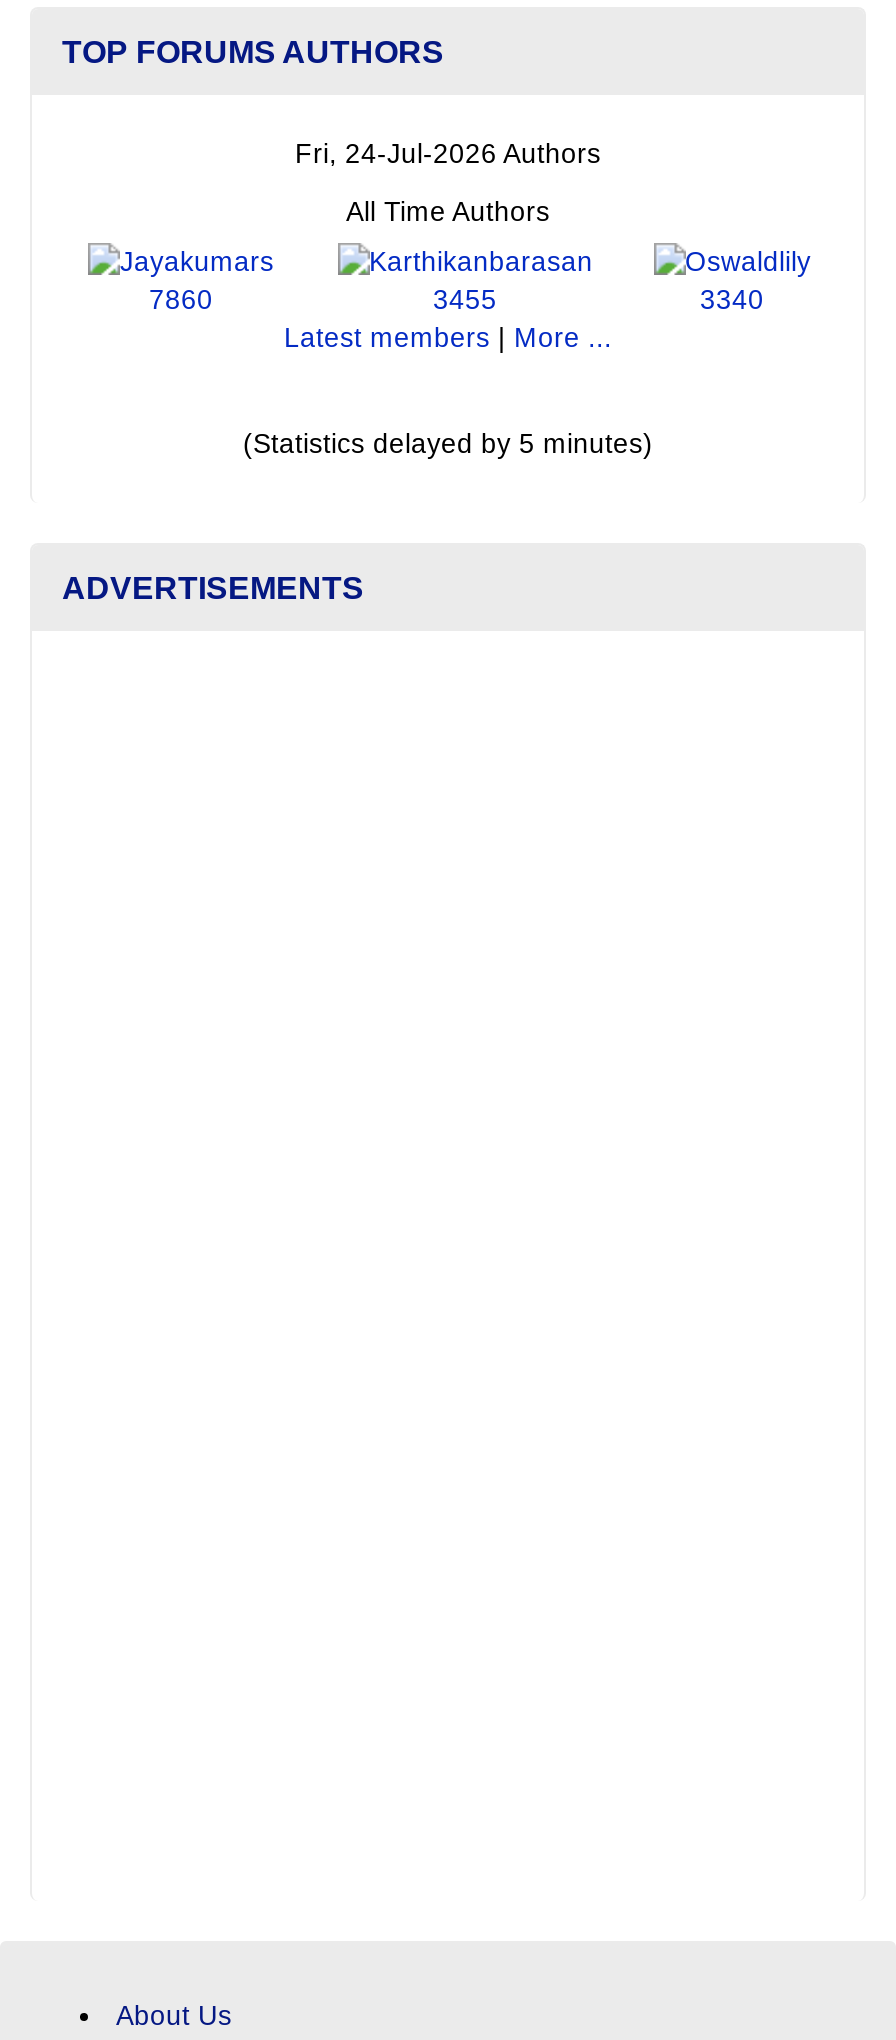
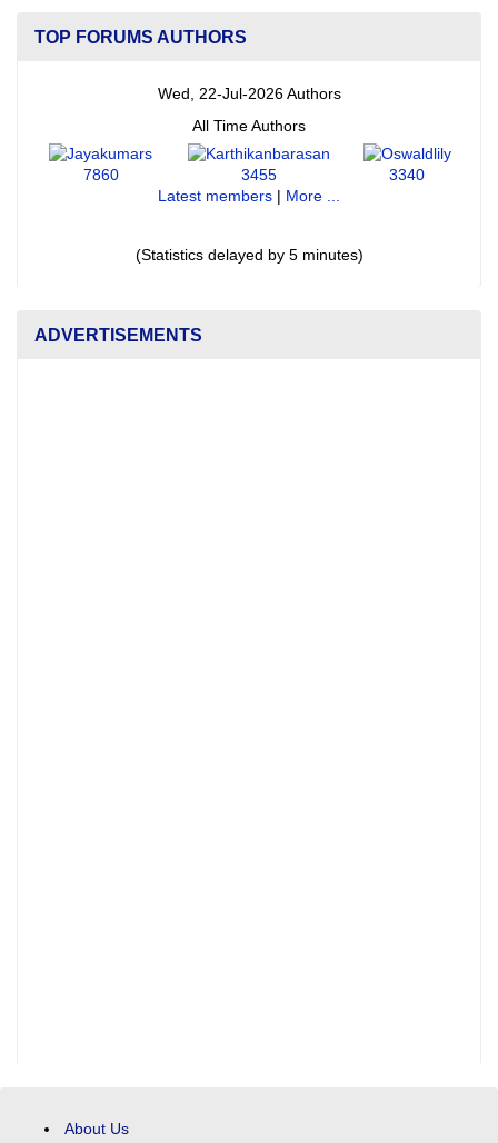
- Fri, 24-Jul-2026 Authors
+ Wed, 22-Jul-2026 Authors
